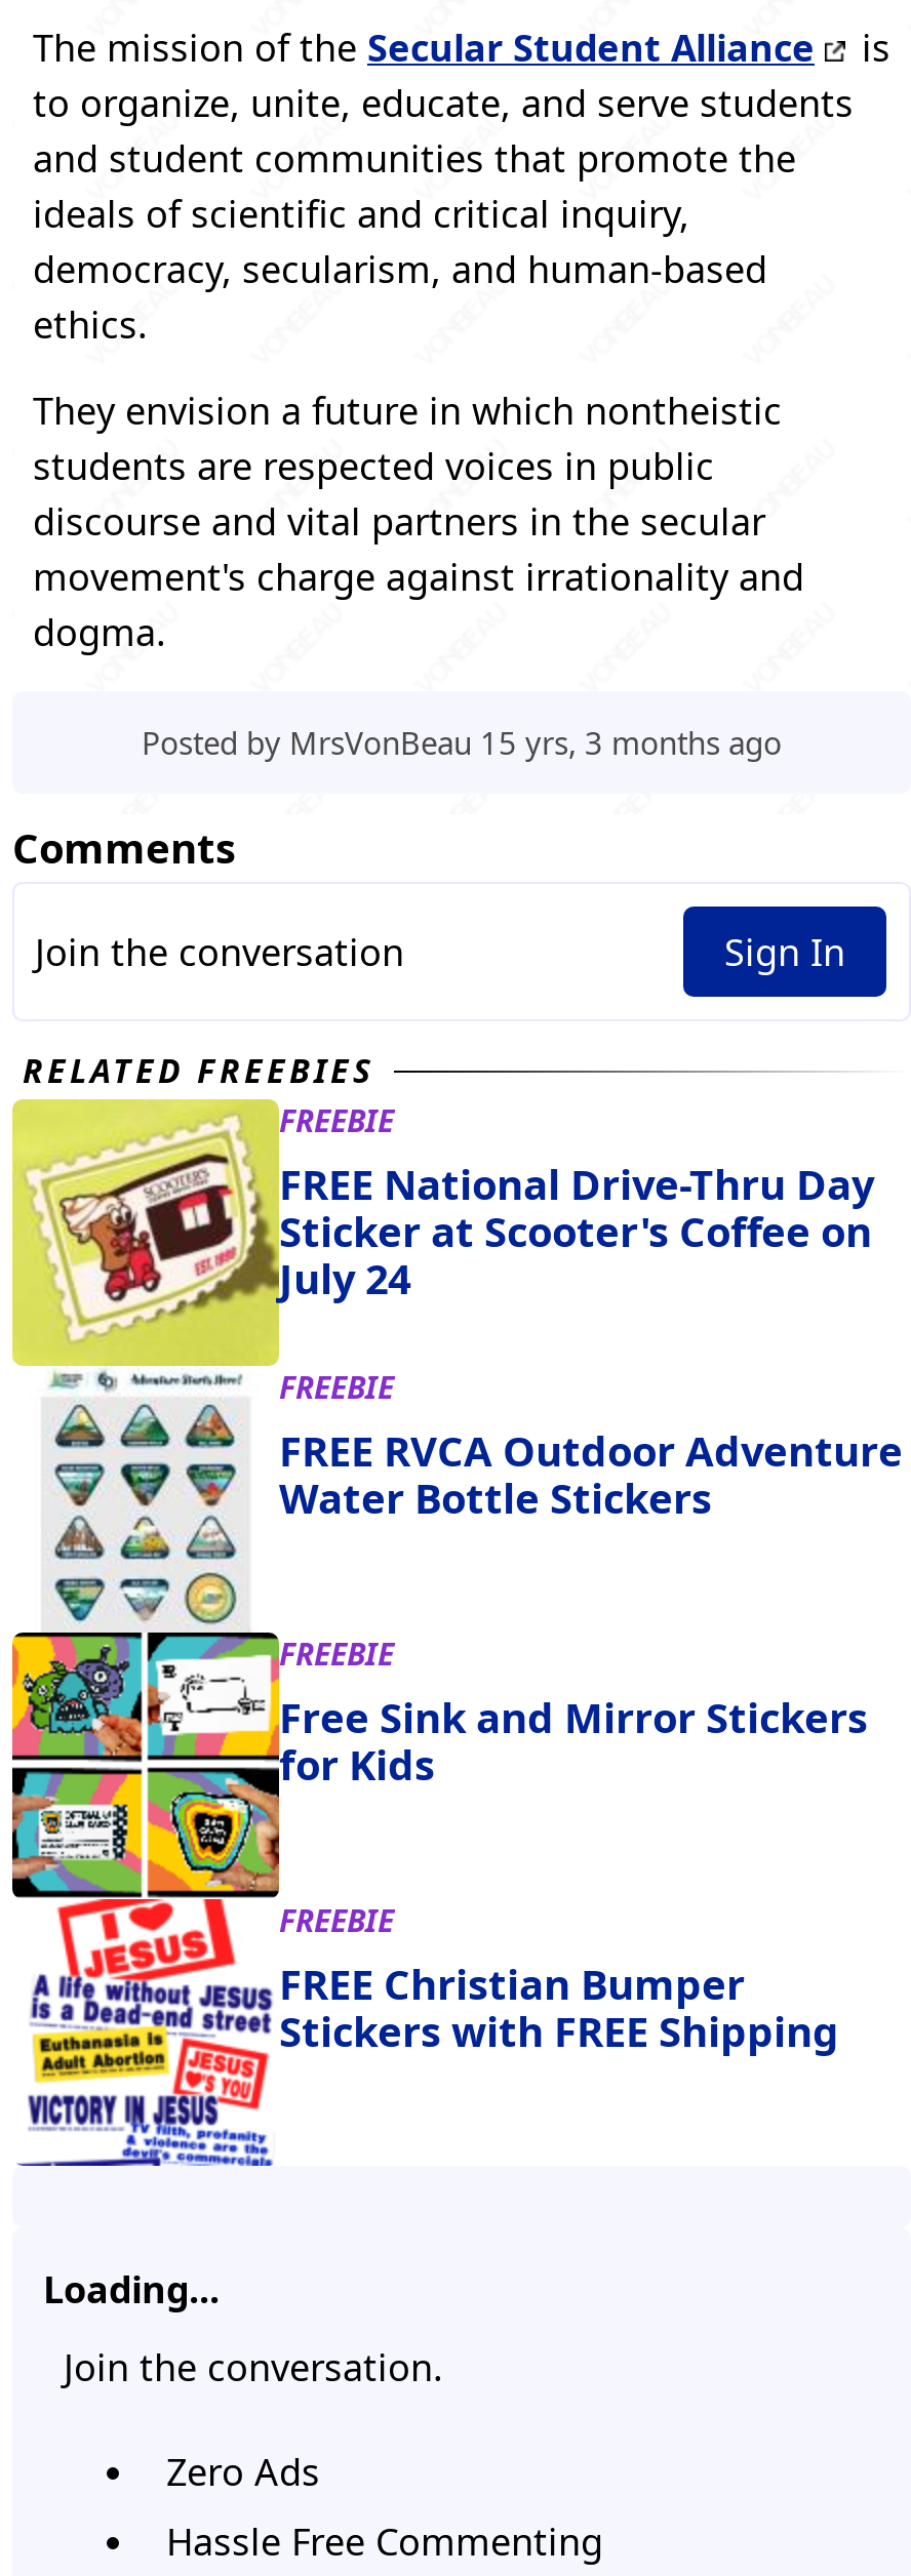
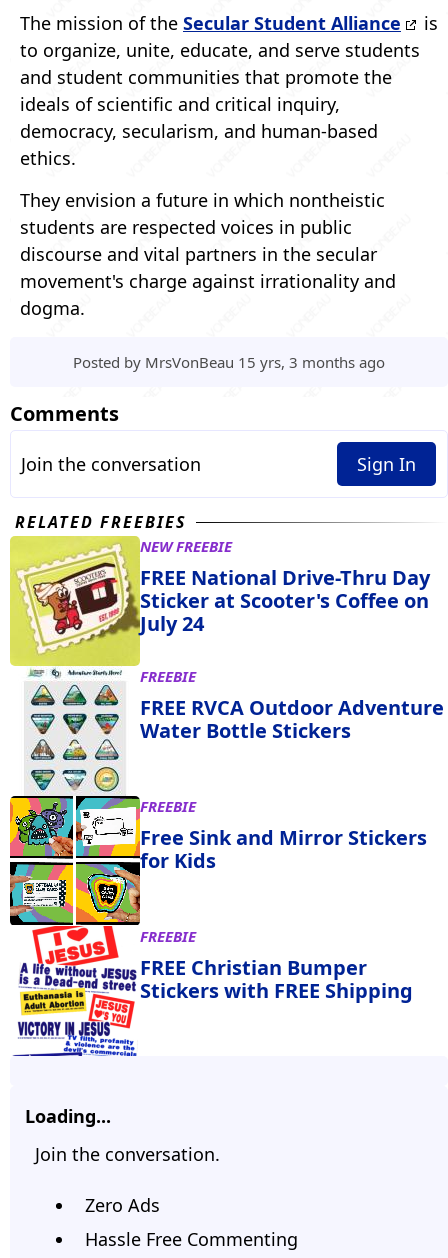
- FREEBIE
+ NEW FREEBIE
